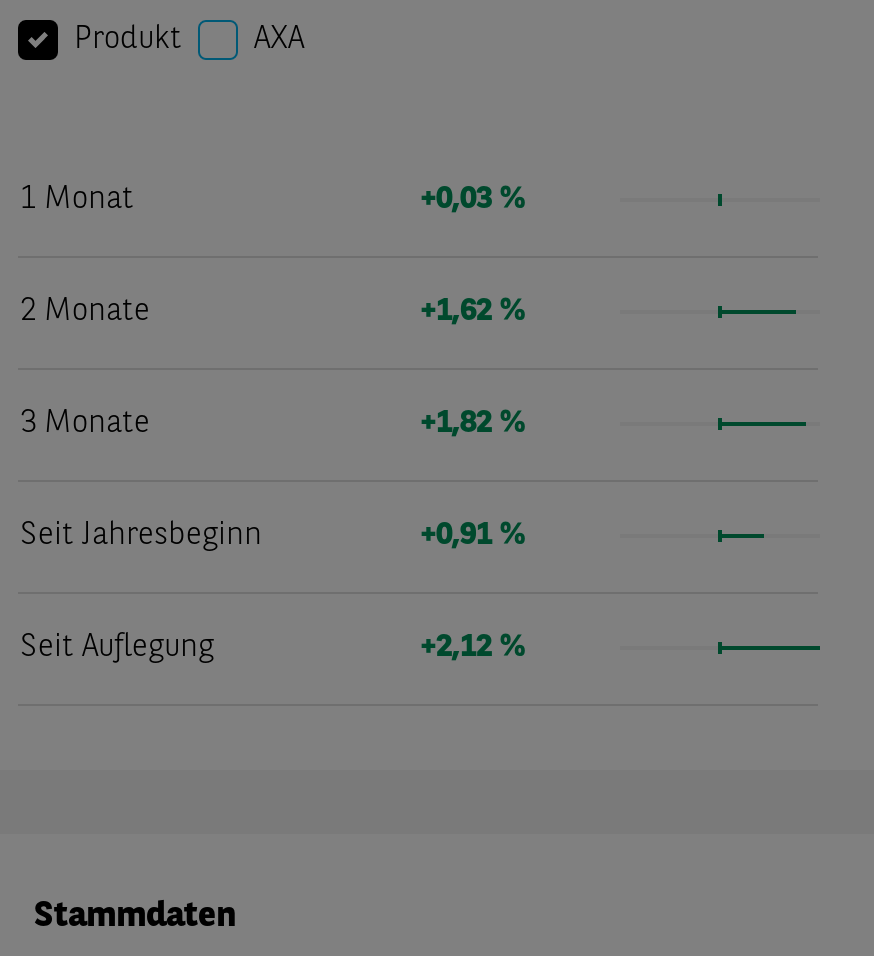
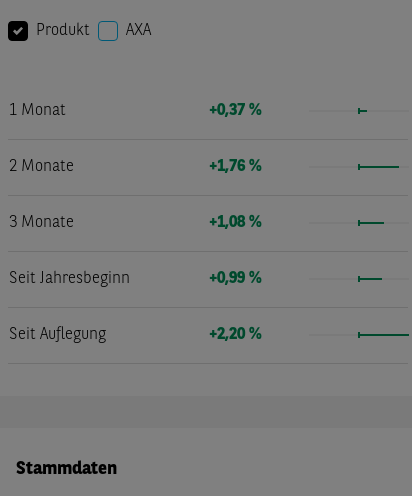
- +0,03 %
+ +0,37 %

- +1,62 %
+ +1,76 %

- +1,82 %
+ +1,08 %

- +0,91 %
+ +0,99 %

- +2,12 %
+ +2,20 %
